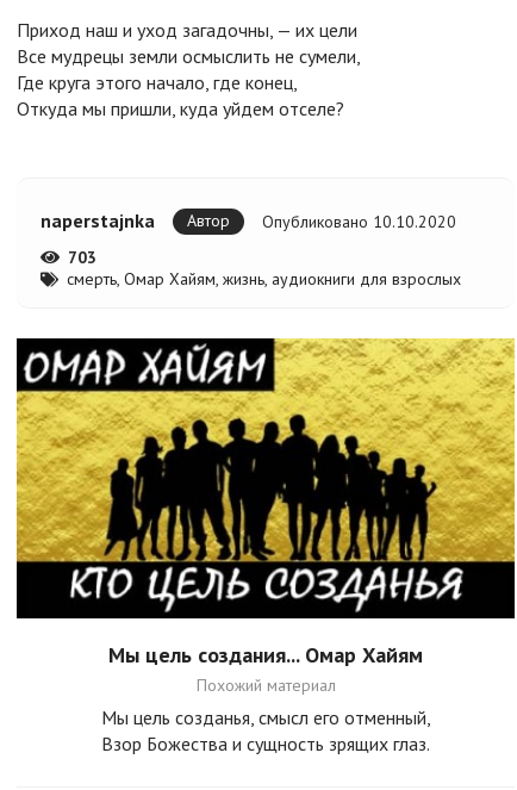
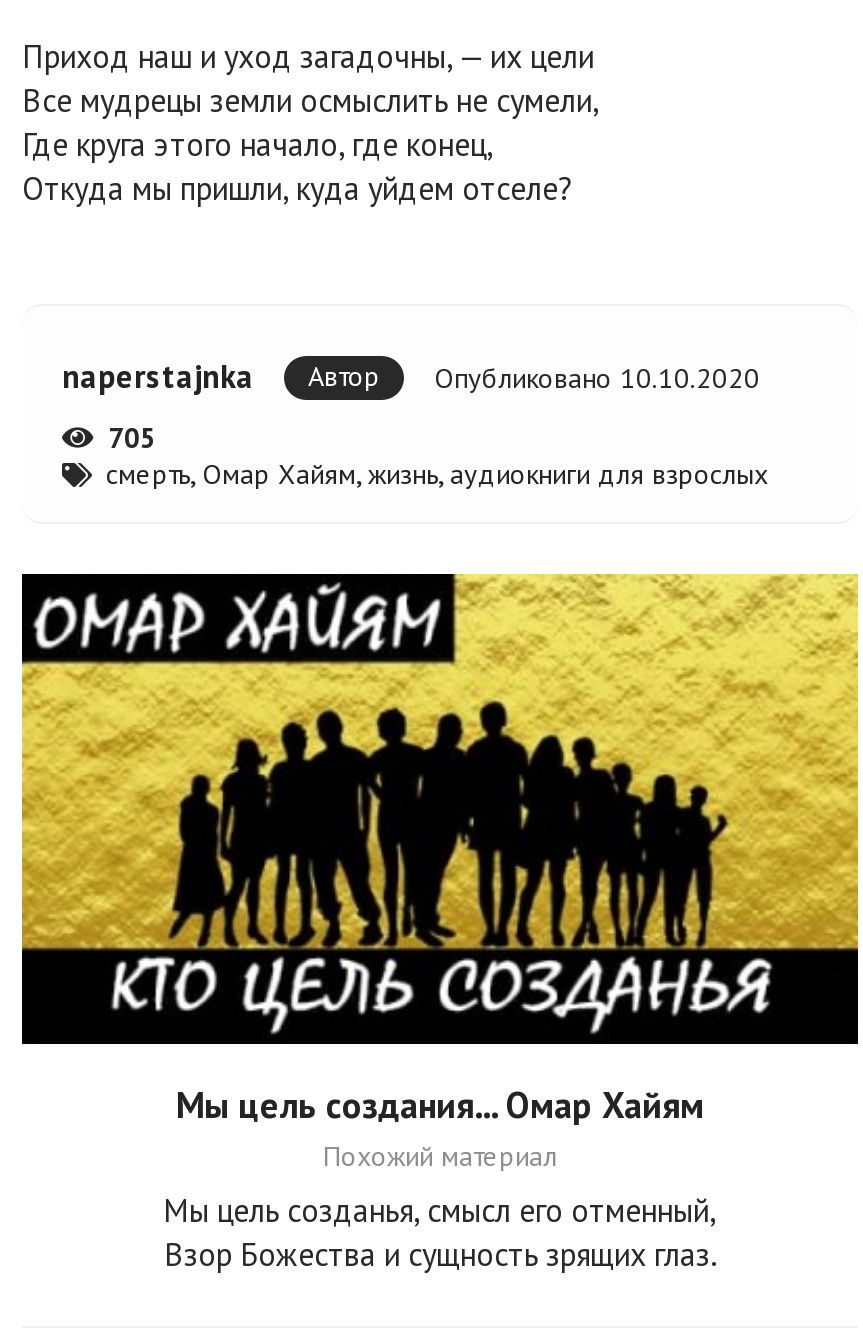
- 703
+ 705
